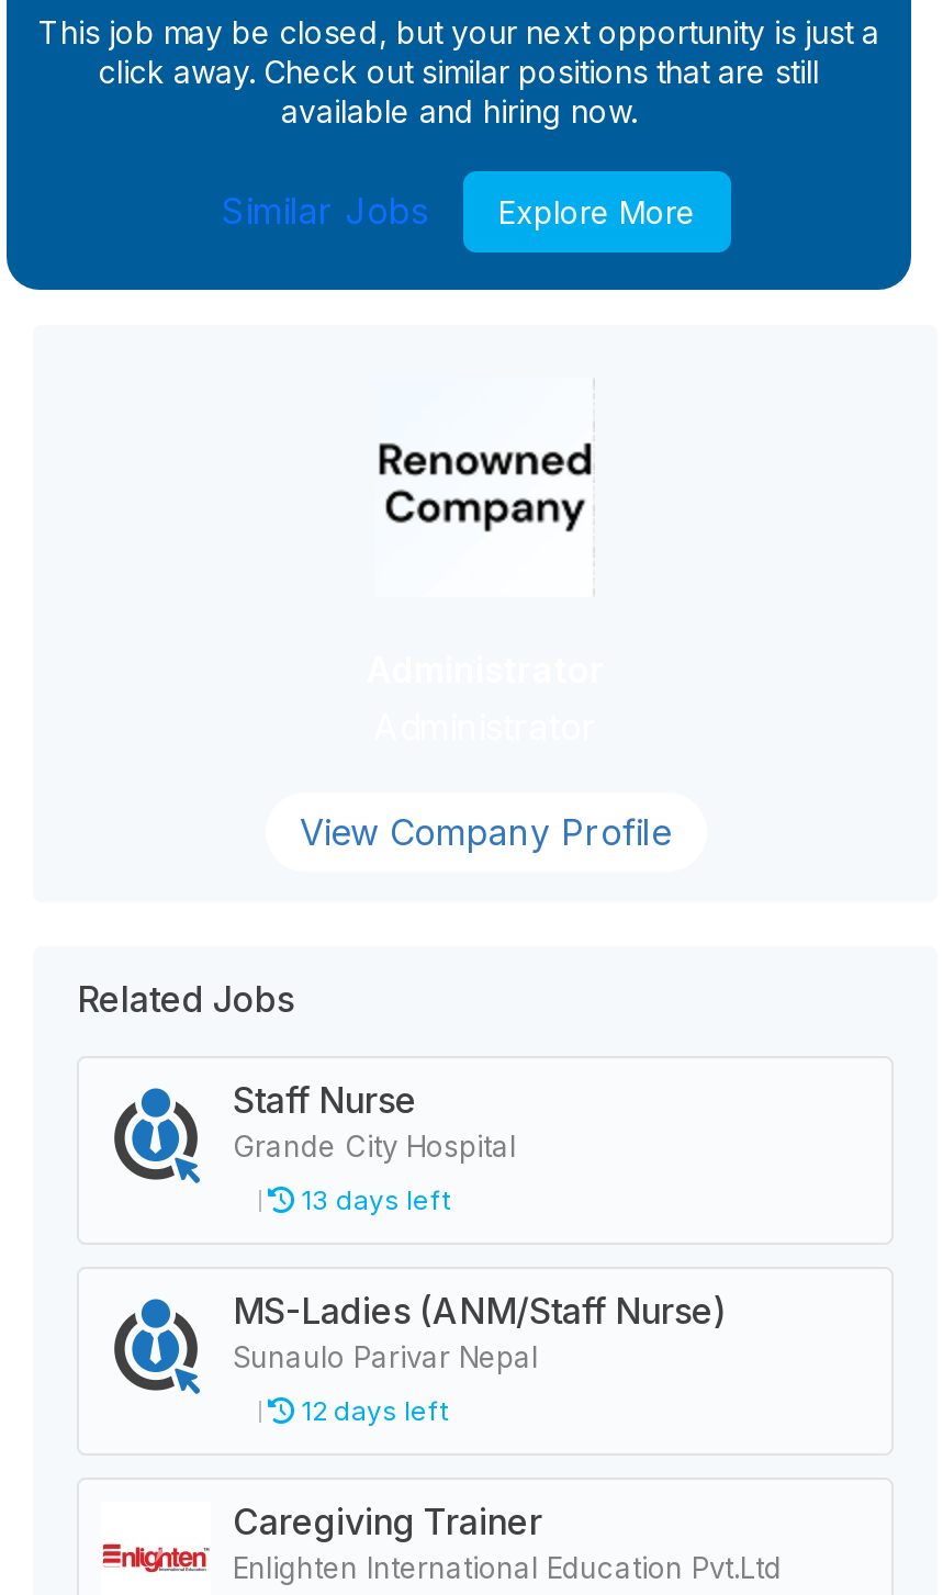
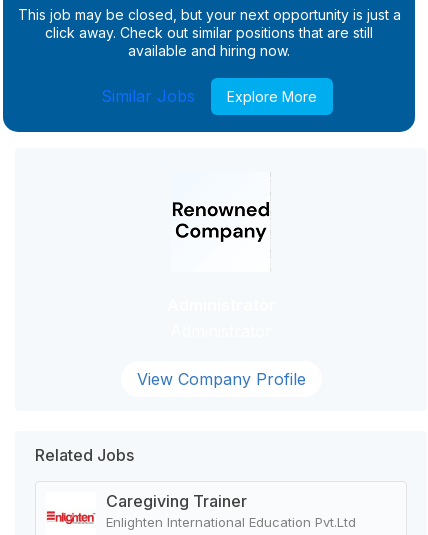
- [image]
- Staff Nurse
- Grande City Hospital
- 13 days left
- MS-Ladies (ANM/Staff Nurse)
- Sunaulo Parivar Nepal
- 12 days left

- [image]
